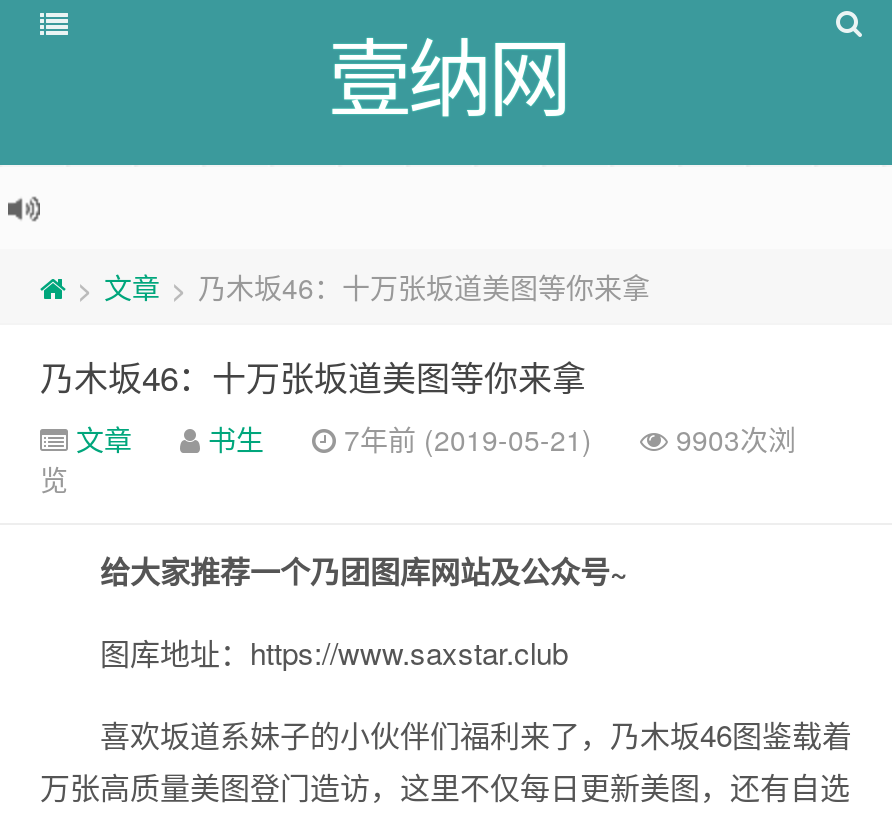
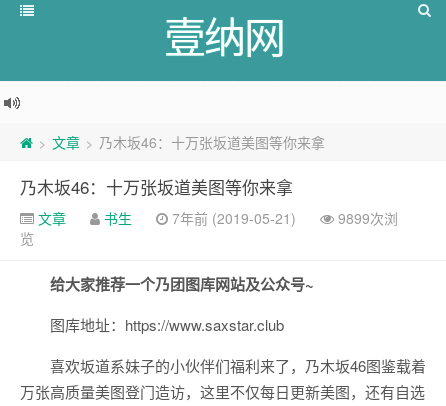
- 文章 书生 7年前 (2019-05-21) 9903次浏
+ 文章 书生 7年前 (2019-05-21) 9899次浏
